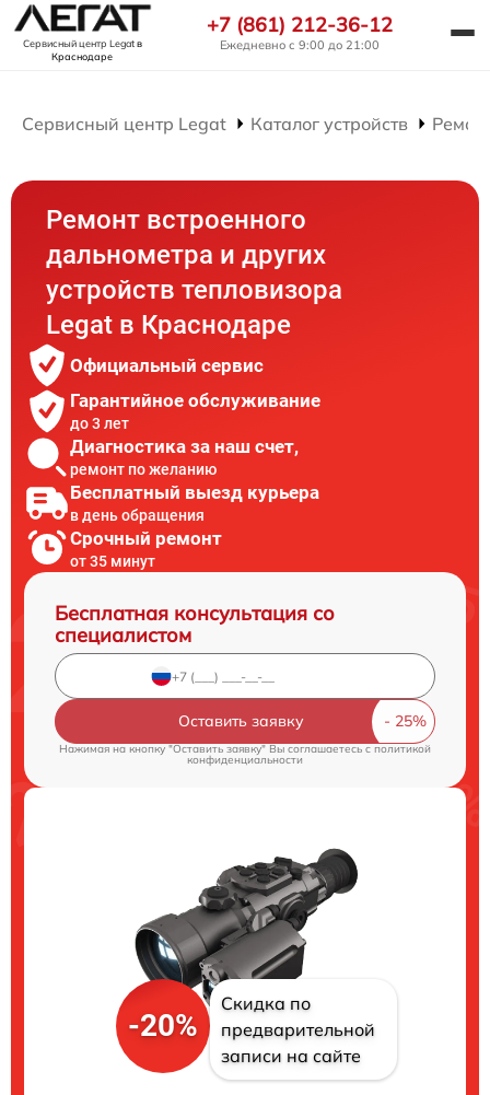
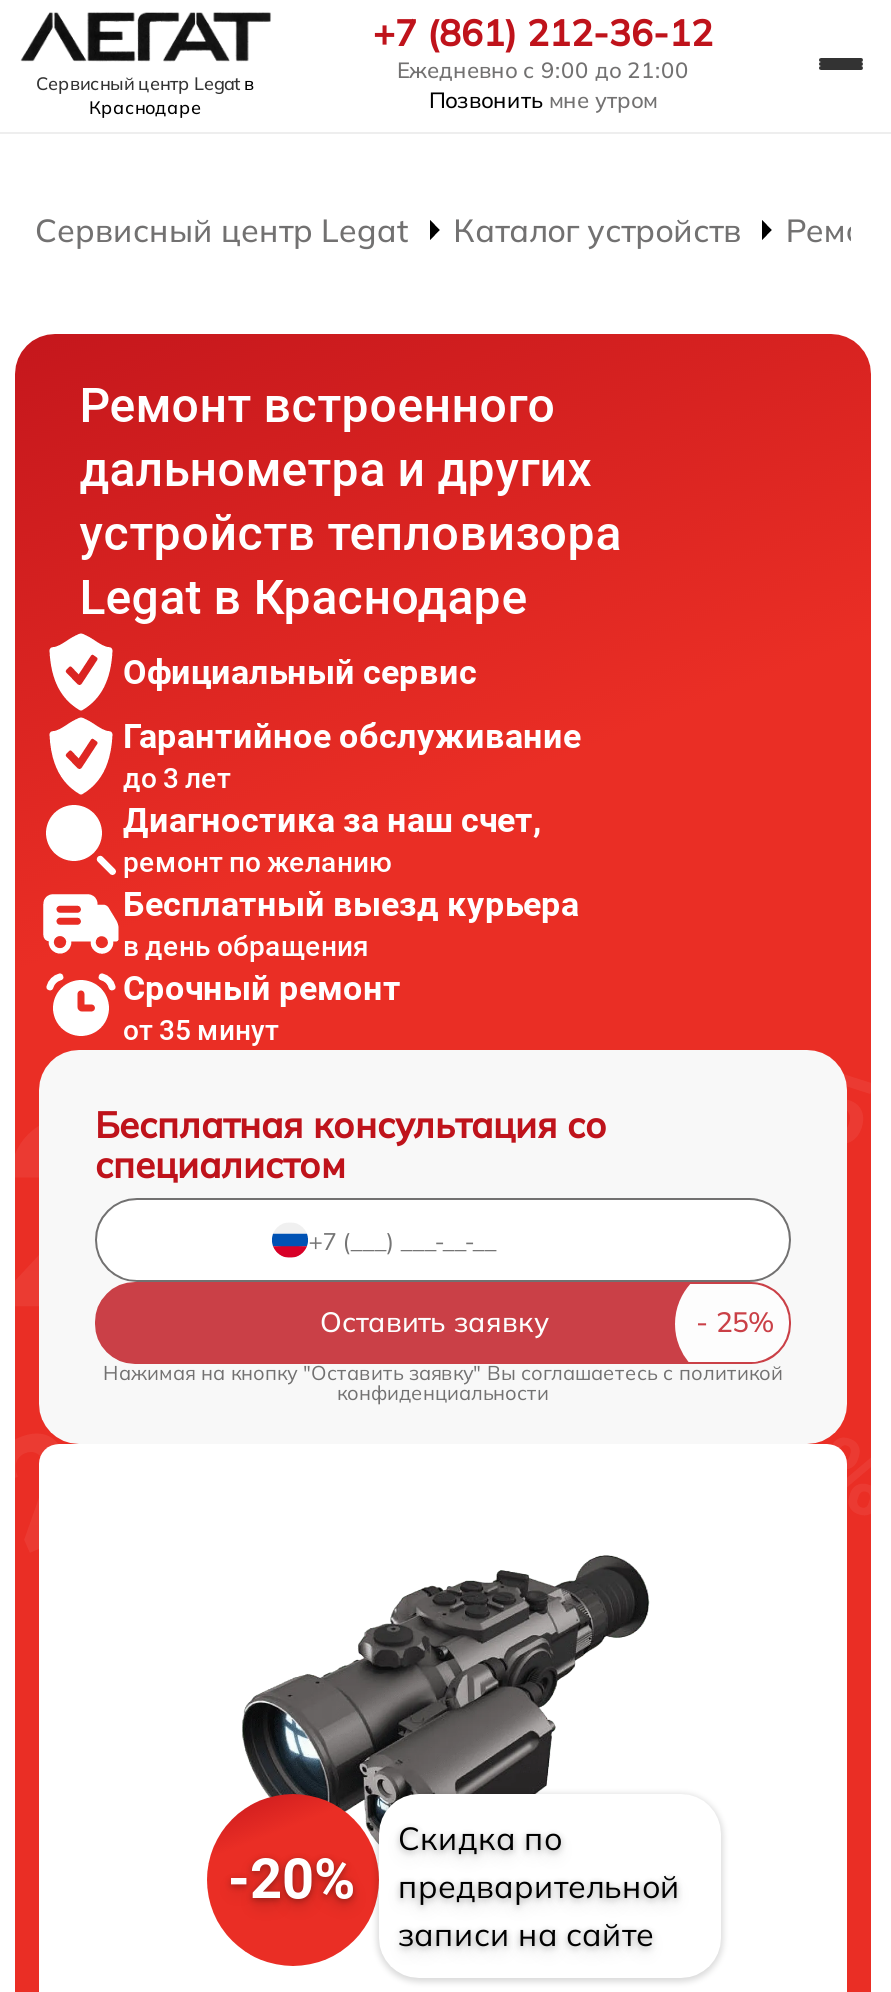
+ Позвонить мне утром
